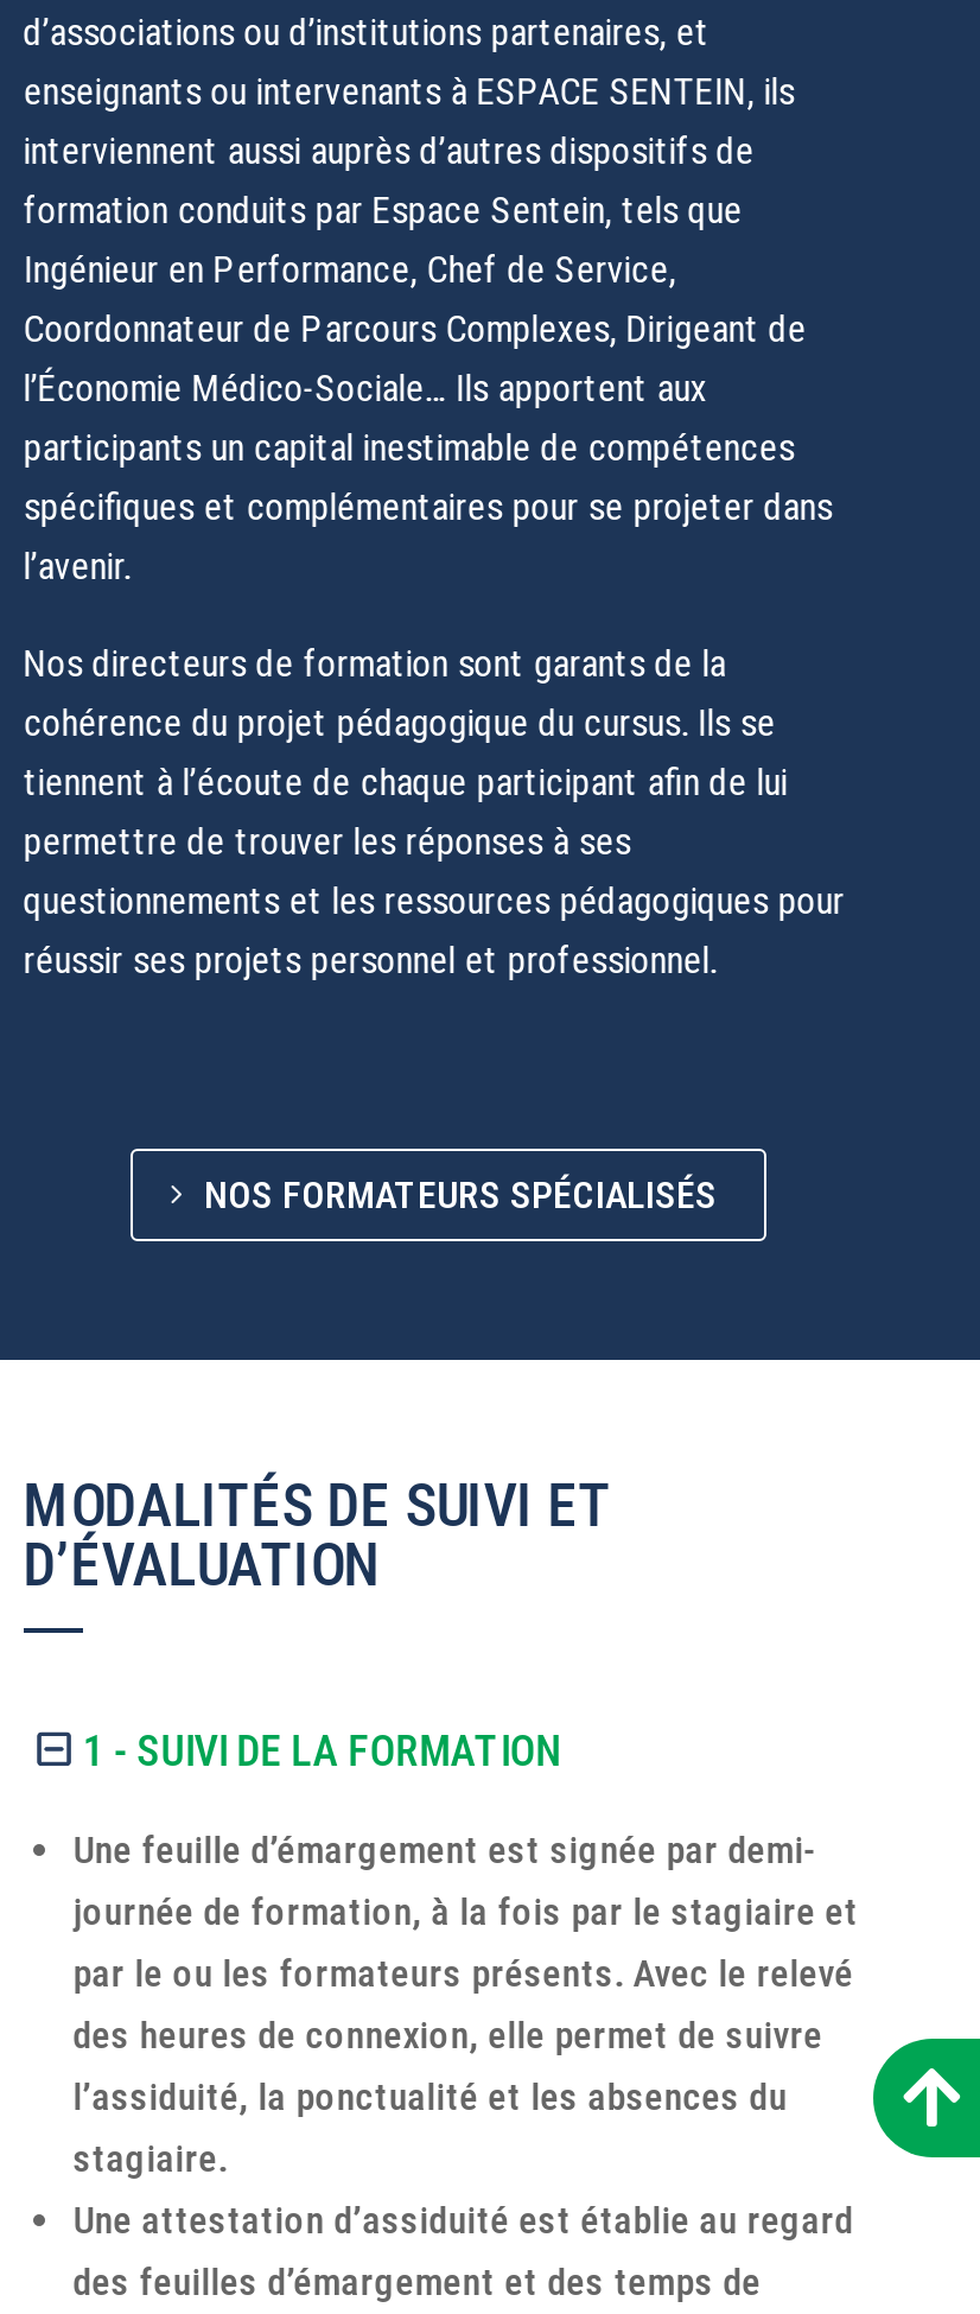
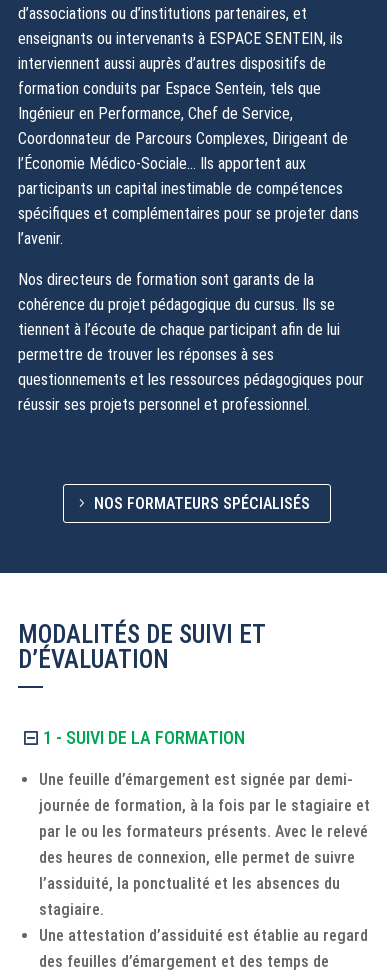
- [image]
